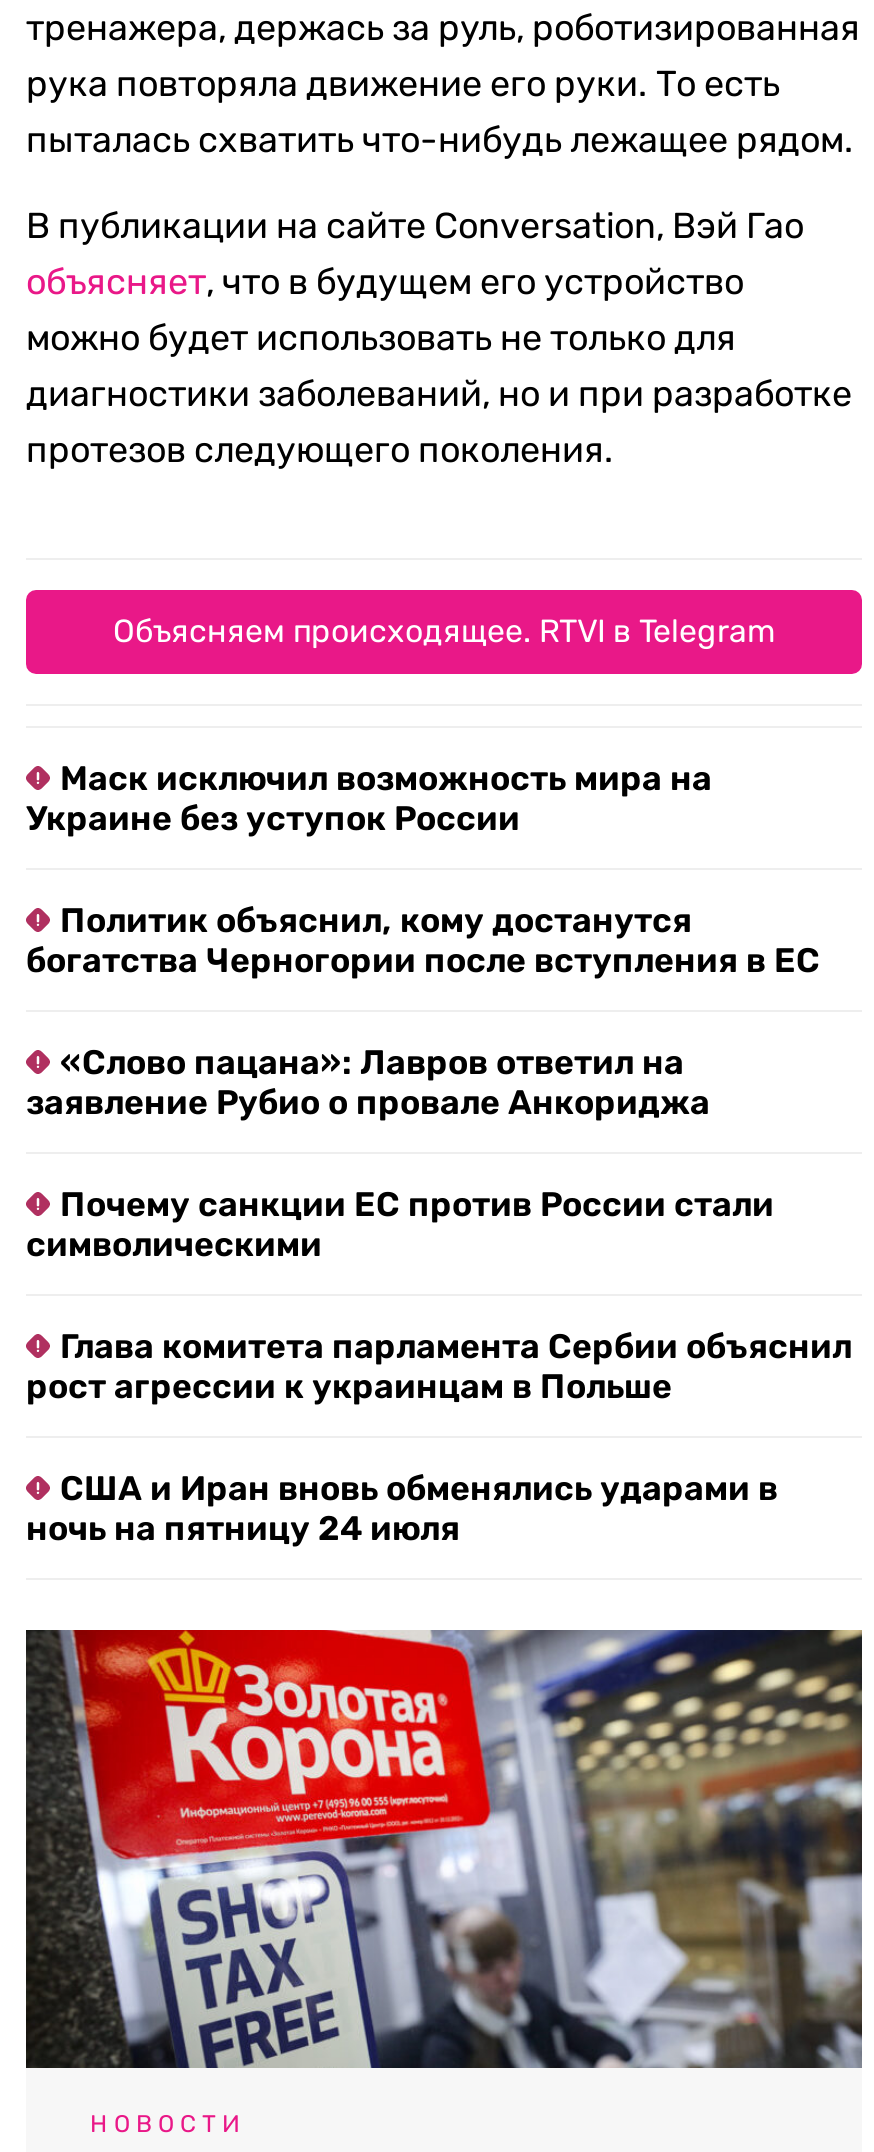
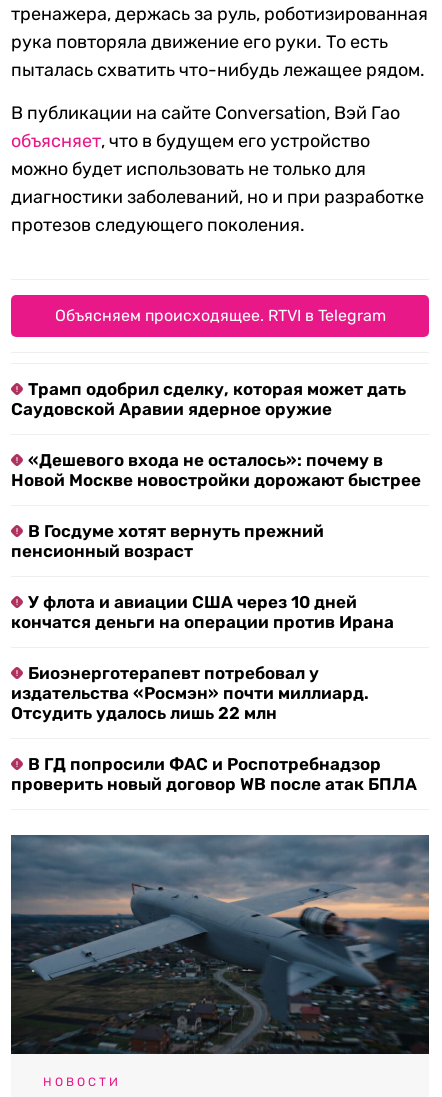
- Маск исключил возможность мира на
- Украине без уступок России
+ Трамп одобрил сделку, которая может дать
+ Саудовской Аравии ядерное оружие

- Политик объяснил, кому достанутся
- богатства Черногории после вступления в ЕС
+ «Дешевого входа не осталось»: почему в
+ Новой Москве новостройки дорожают быстрее

- «Слово пацана»: Лавров ответил на
- заявление Рубио о провале Анкориджа
+ В Госдуме хотят вернуть прежний
+ пенсионный возраст

- Почему санкции ЕС против России стали
- символическими
+ У флота и авиации США через 10 дней
+ кончатся деньги на операции против Ирана

- Глава комитета парламента Сербии объяснил
- рост агрессии к украинцам в Польше
+ Биоэнерготерапевт потребовал у
+ издательства «Росмэн» почти миллиард.
+ Отсудить удалось лишь 22 млн

- США и Иран вновь обменялись ударами в
- ночь на пятницу 24 июля
+ В ГД попросили ФАС и Роспотребнадзор
+ проверить новый договор WB после атак БПЛА

- [image]
+ [image]
